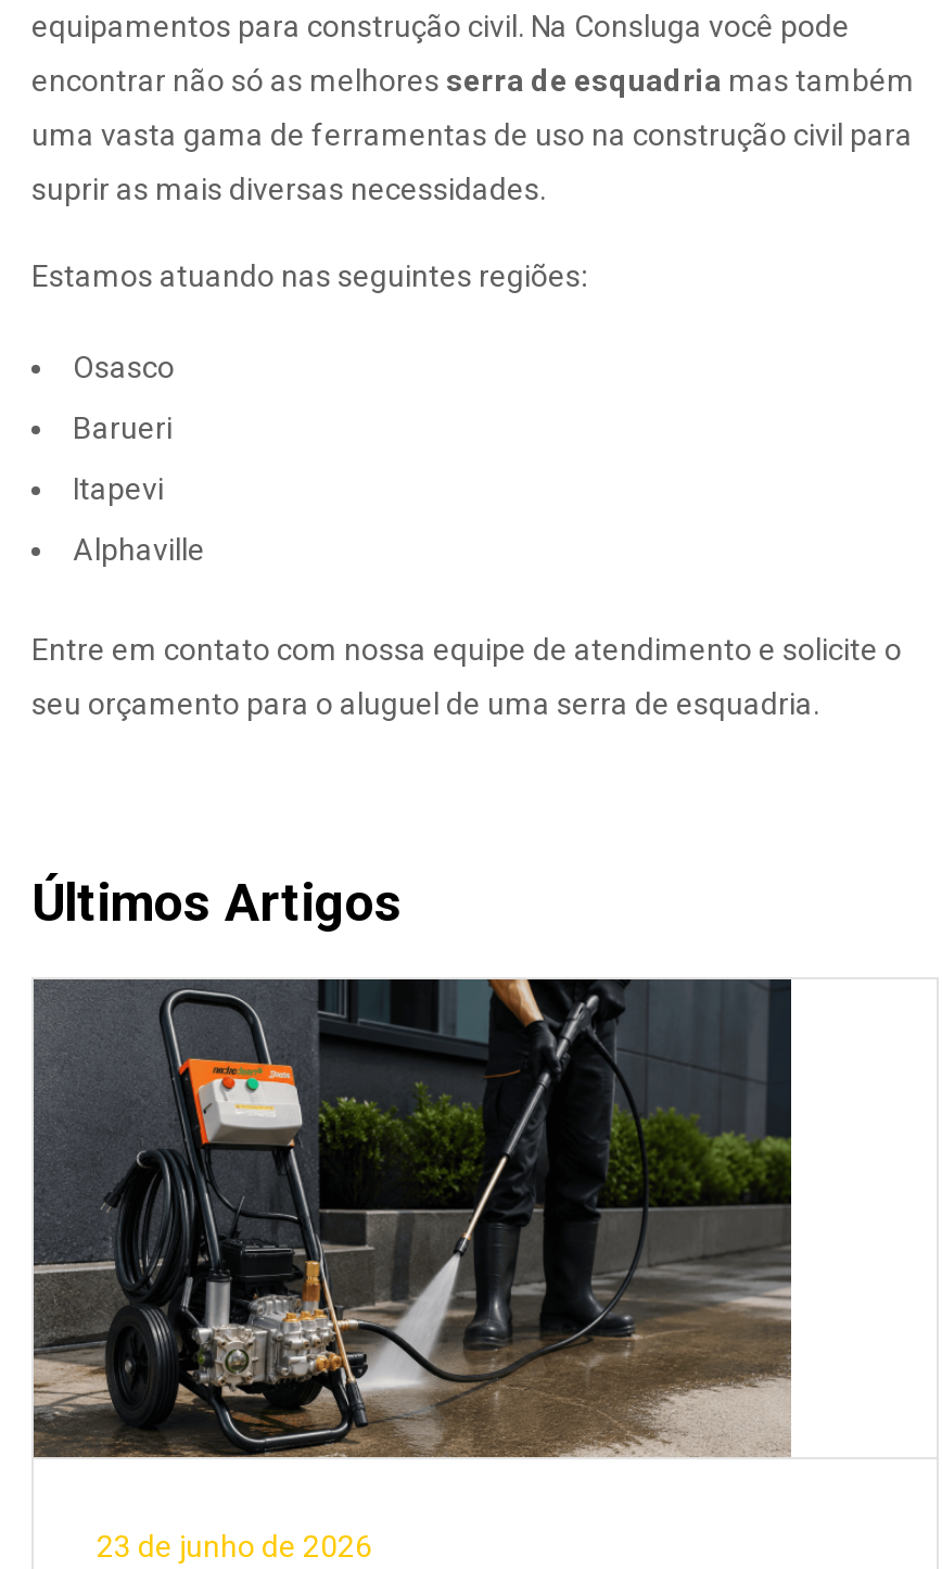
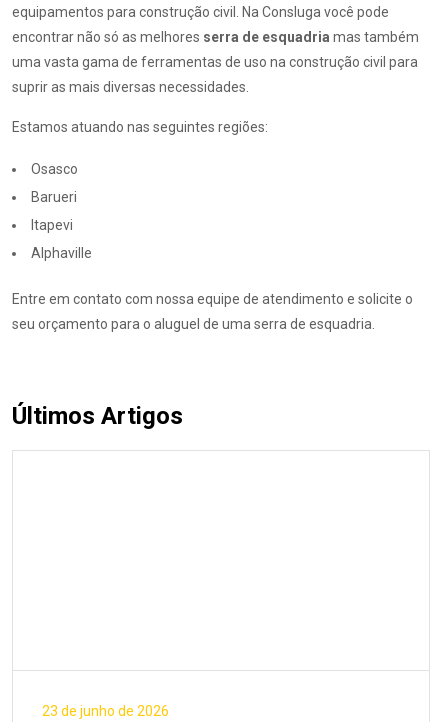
- [image]
